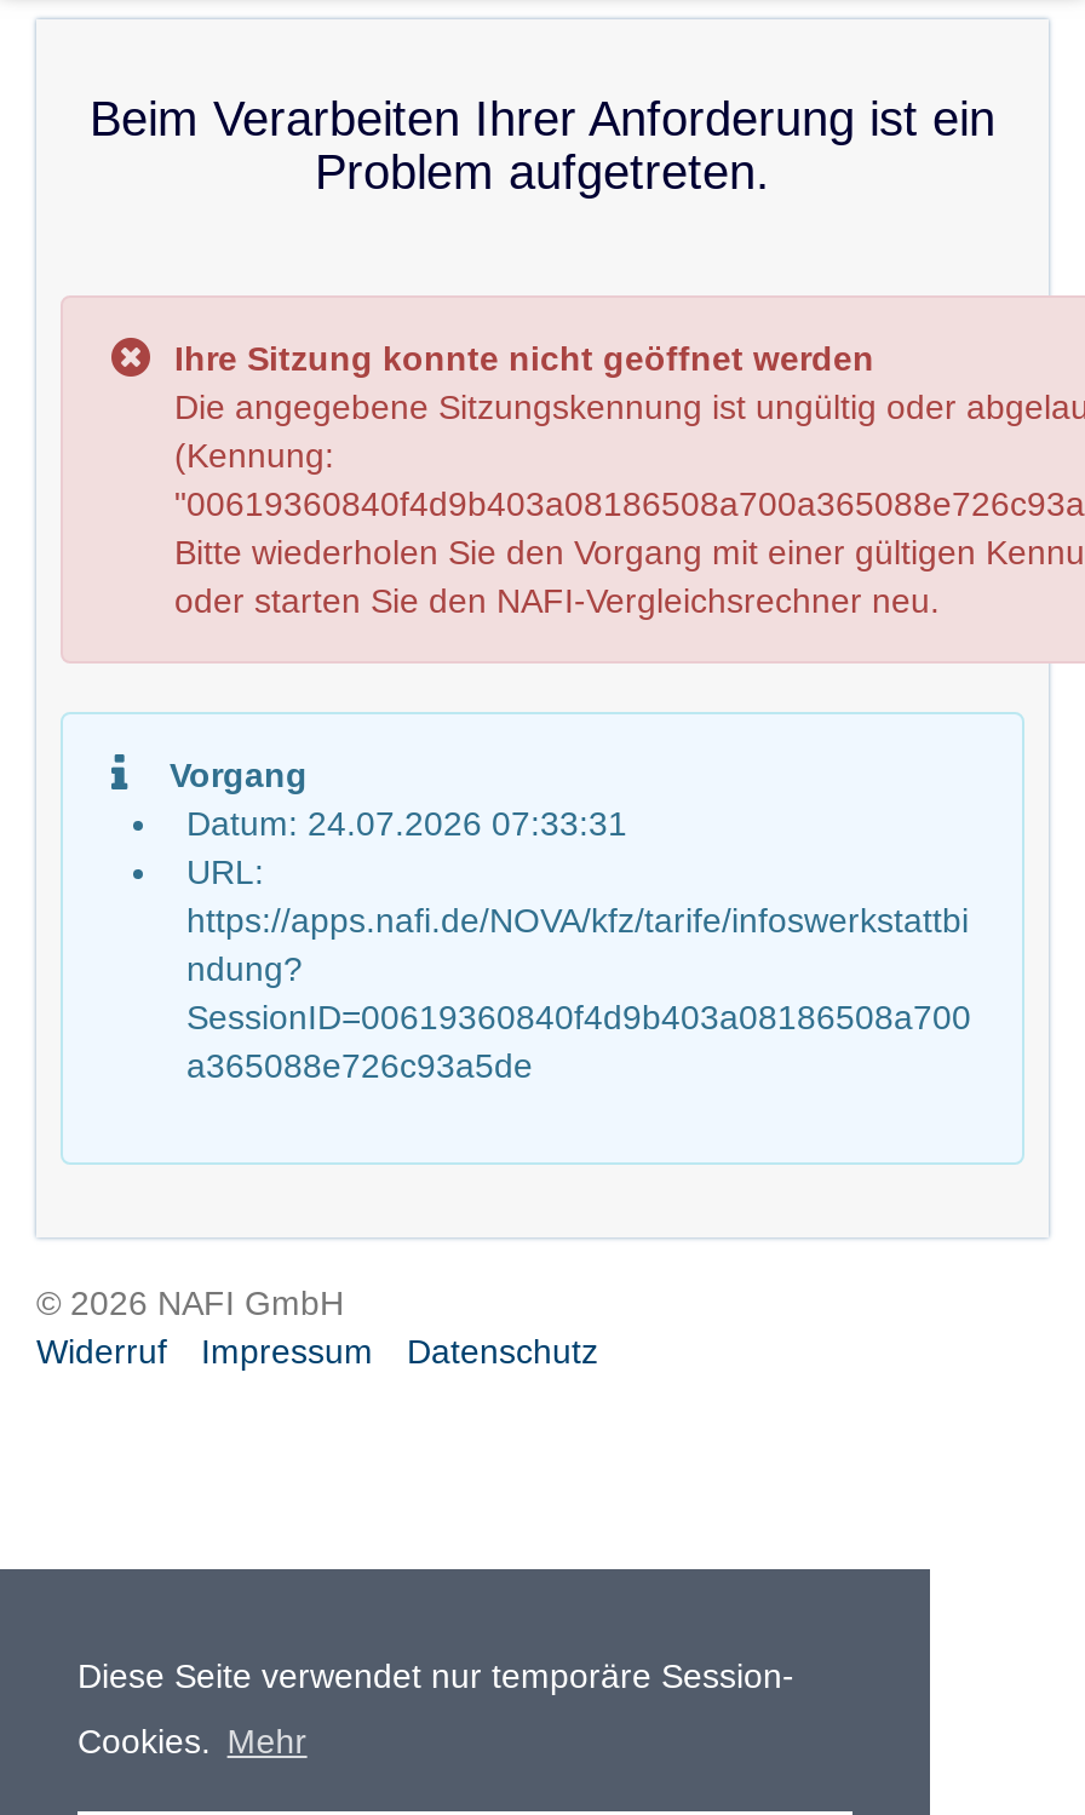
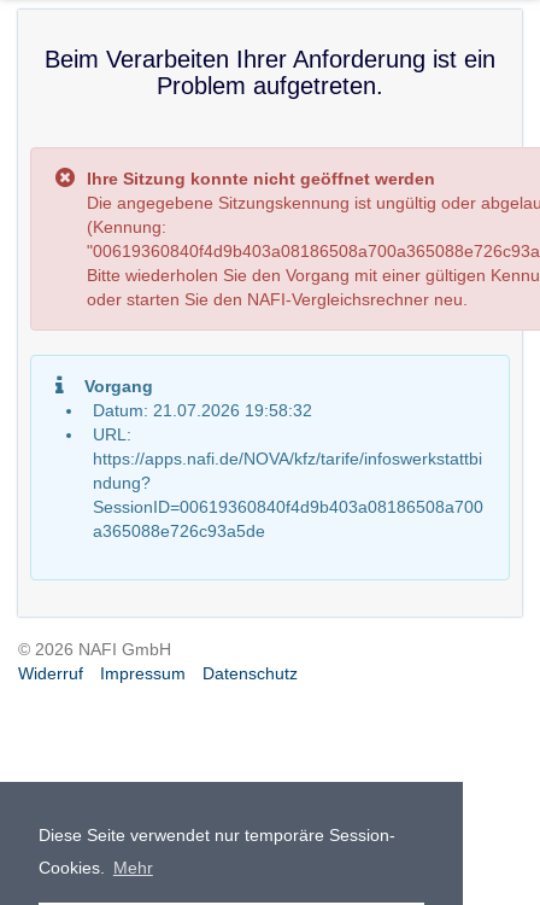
- Datum: 24.07.2026 07:33:31
+ Datum: 21.07.2026 19:58:32
